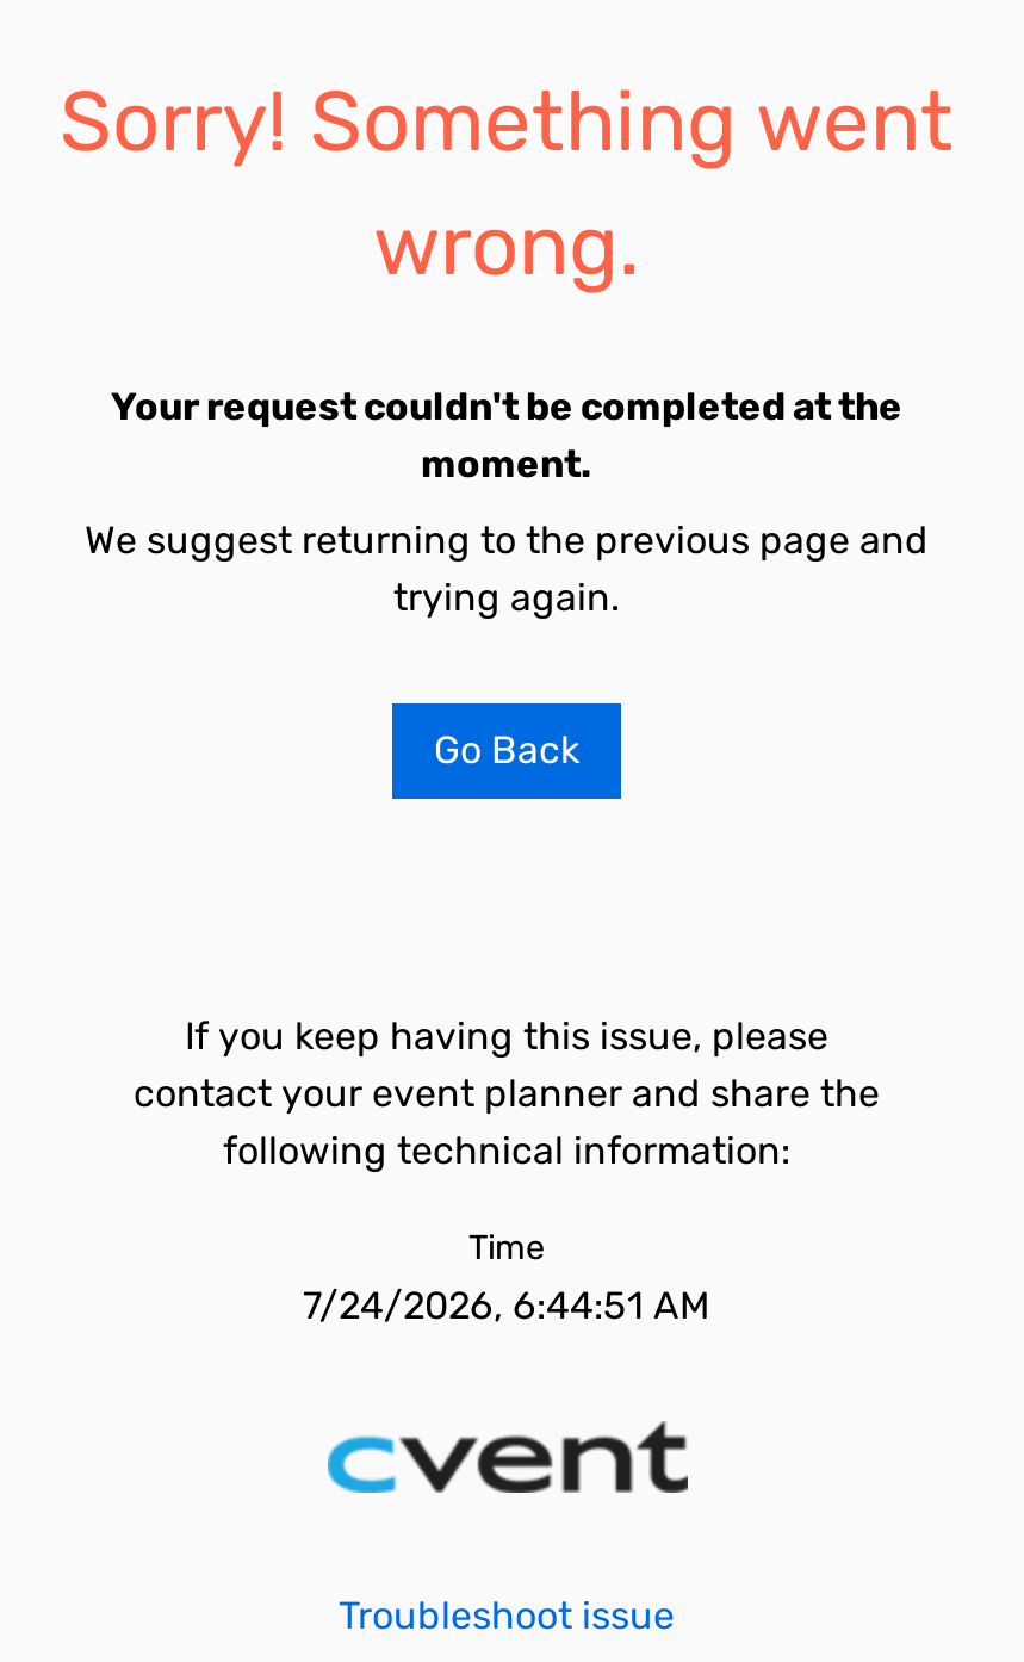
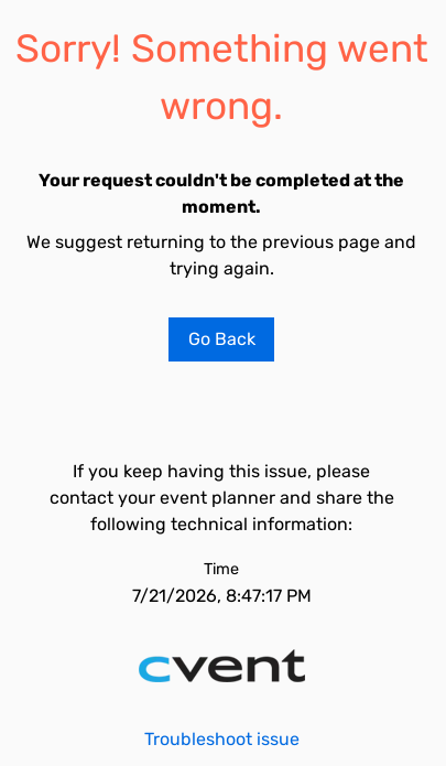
- 7/24/2026, 6:44:51 AM
+ 7/21/2026, 8:47:17 PM
